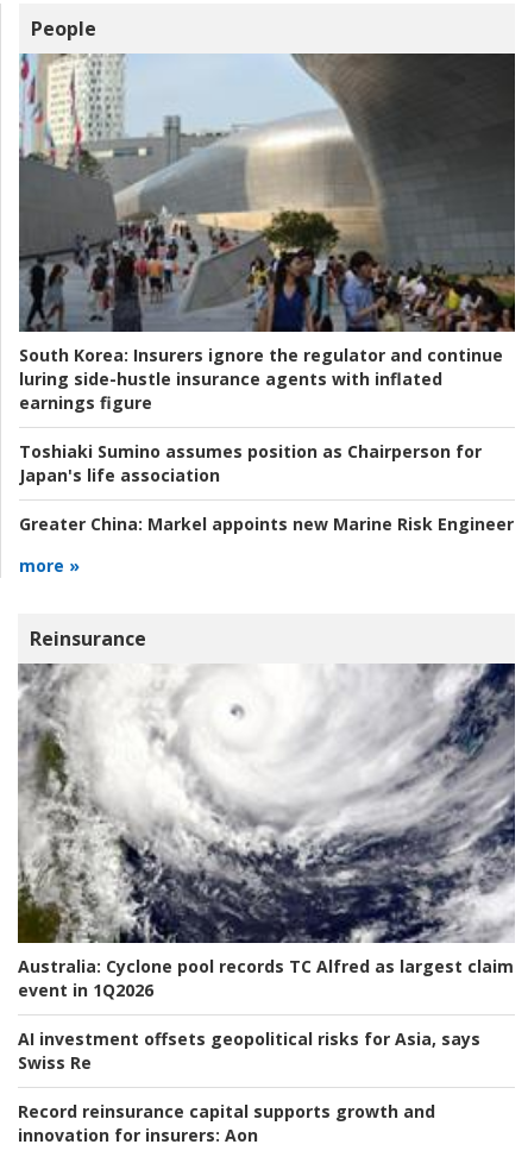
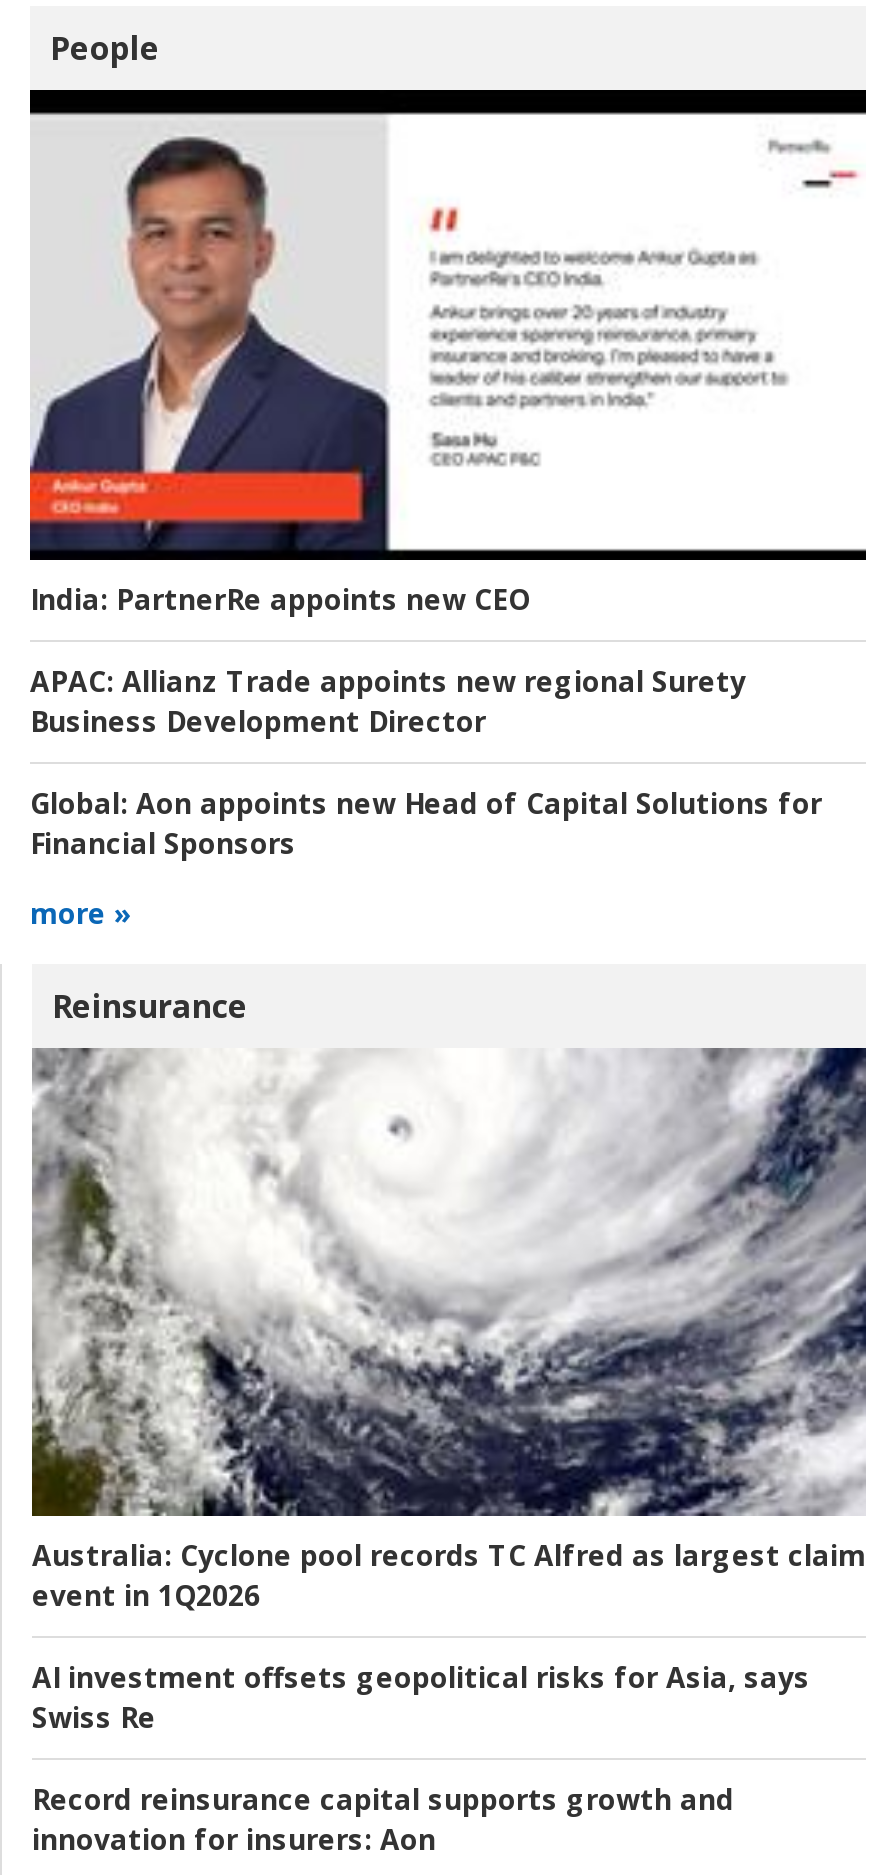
- [image]
- South Korea: Insurers ignore the regulator and continue
- luring side-hustle insurance agents with inflated
- earnings figure
+ [image]
+ India: PartnerRe appoints new CEO

- Toshiaki Sumino assumes position as Chairperson for
- Japan's life association
+ APAC: Allianz Trade appoints new regional Surety
+ Business Development Director

- Greater China: Markel appoints new Marine Risk Engineer
+ Global: Aon appoints new Head of Capital Solutions for
+ Financial Sponsors
